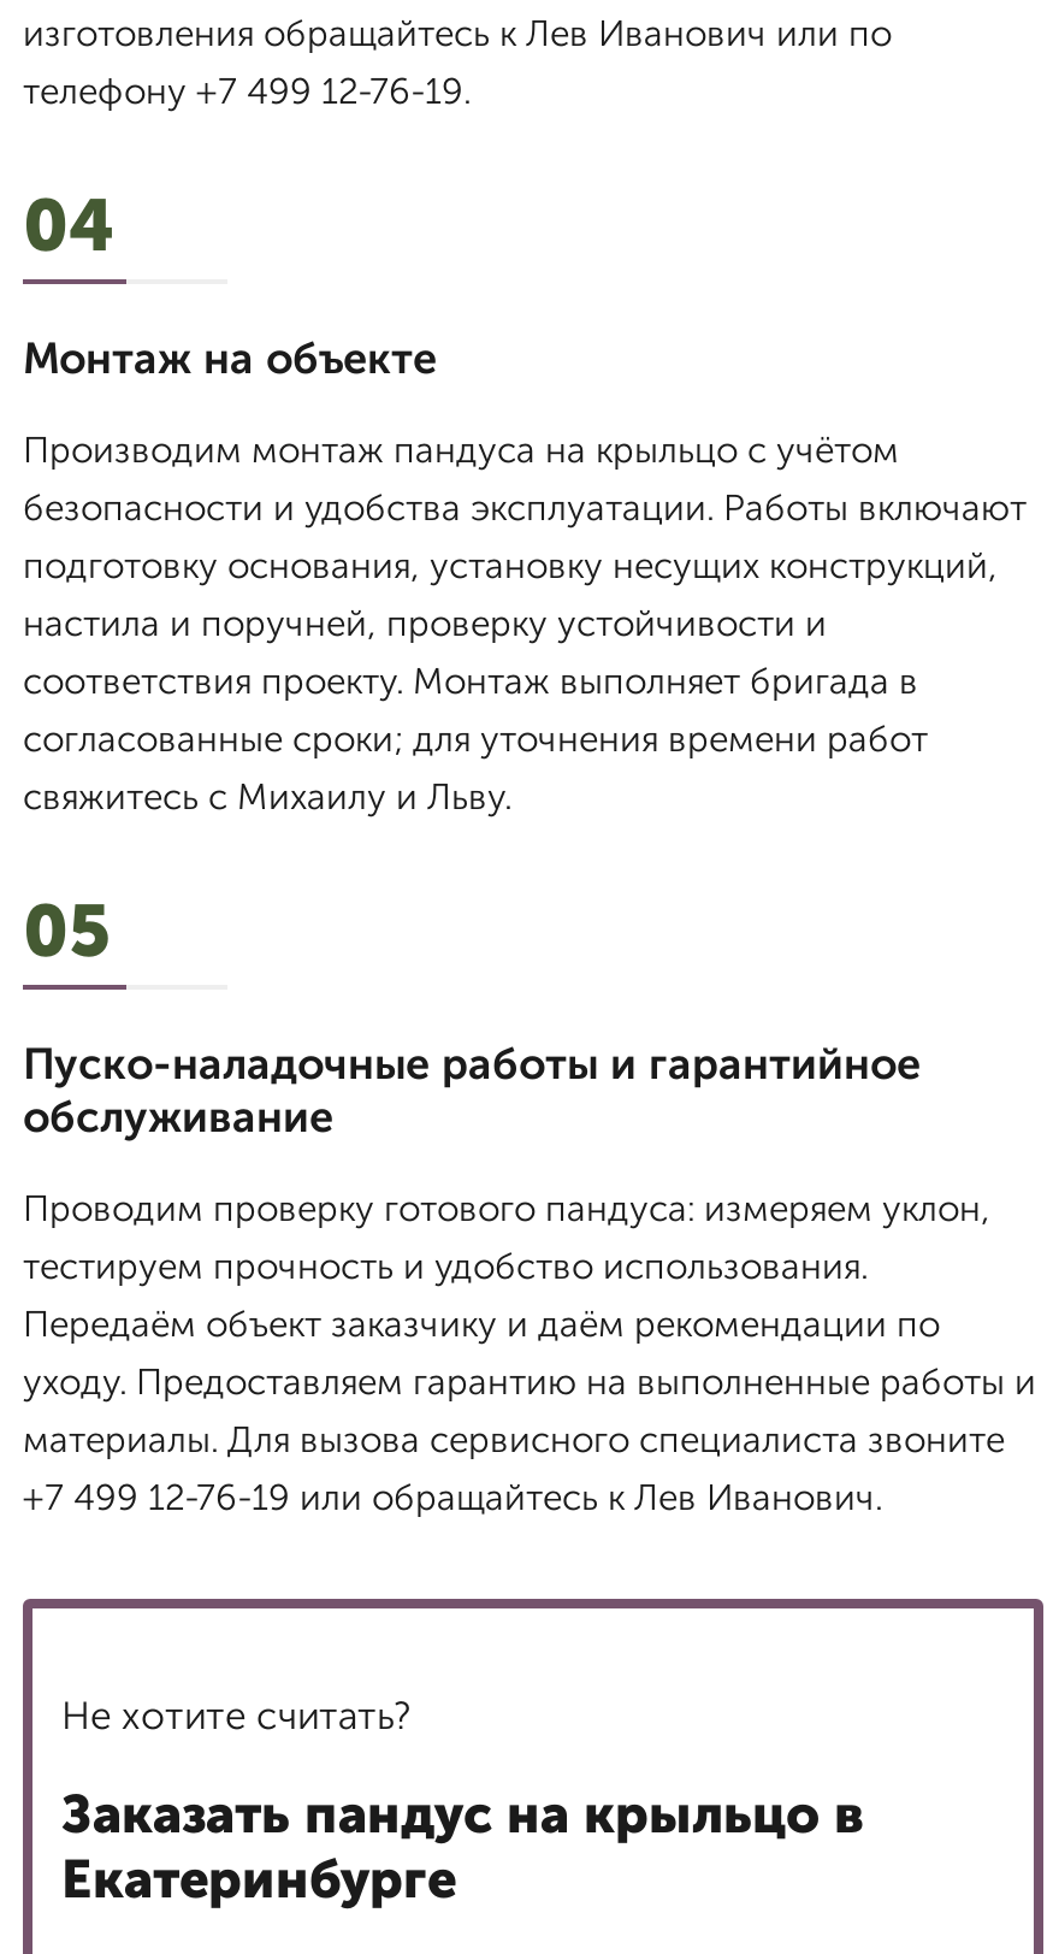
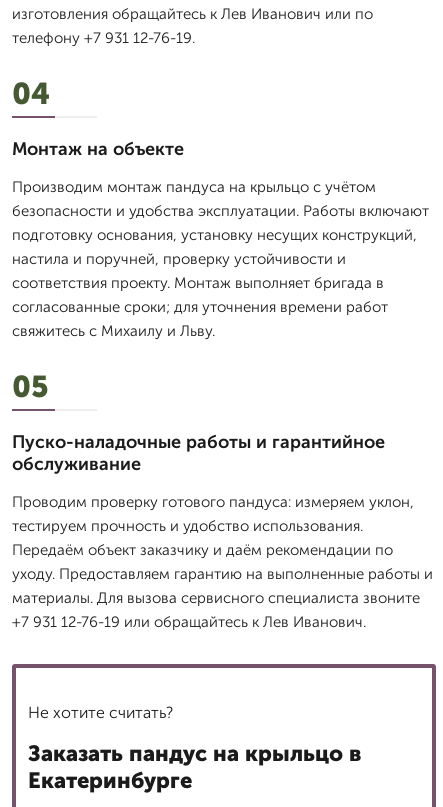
- телефону +7 499 12-76-19.
+ телефону +7 931 12-76-19.

- +7 499 12-76-19 или обращайтесь к Лев Иванович.
+ +7 931 12-76-19 или обращайтесь к Лев Иванович.
